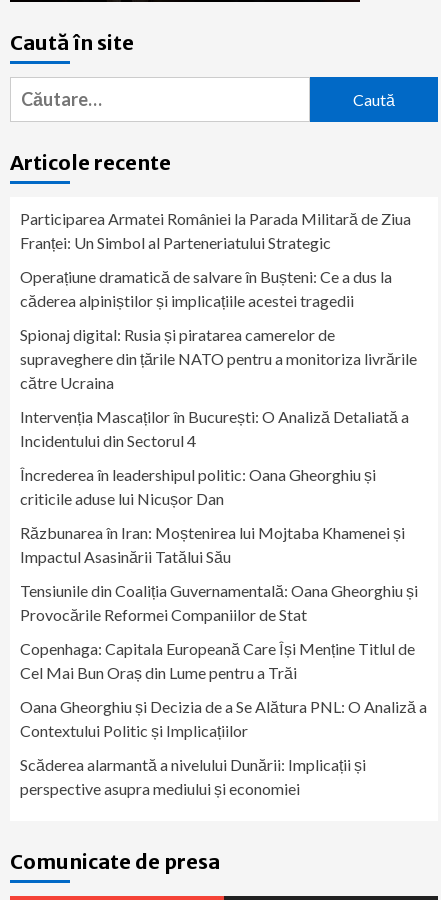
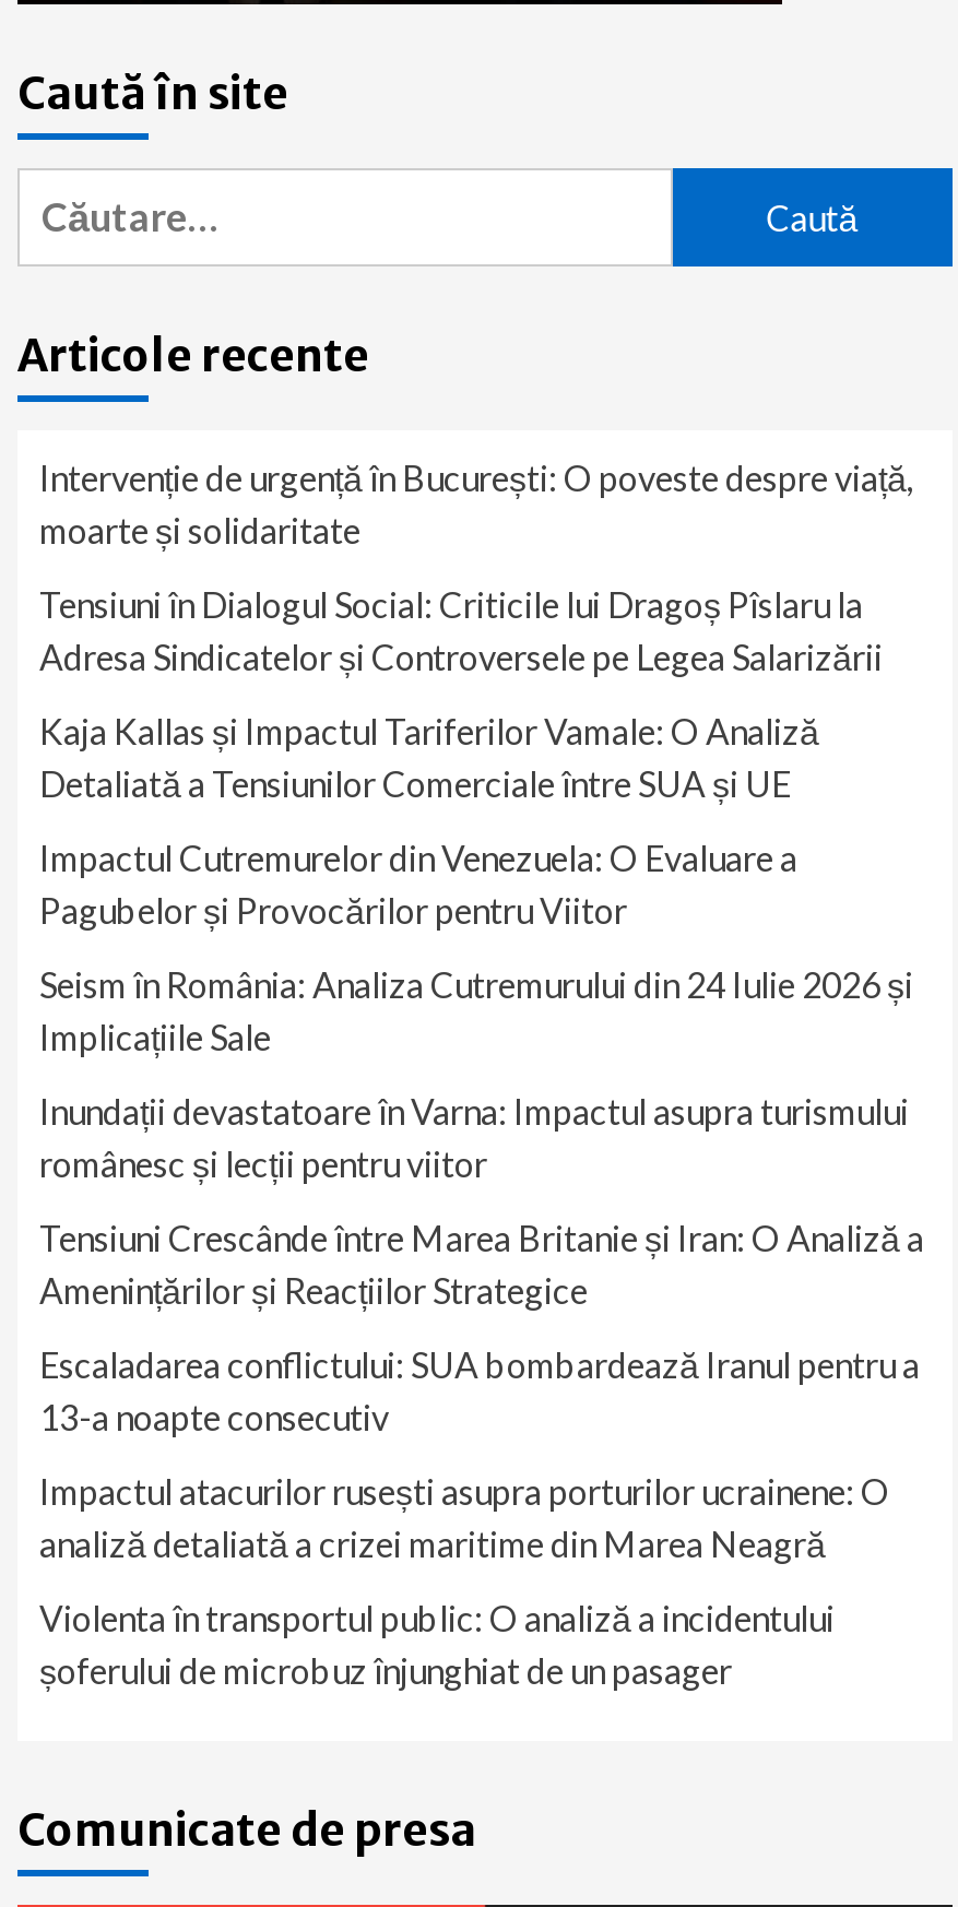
- Participarea Armatei României la Parada Militară de Ziua
- Franței: Un Simbol al Parteneriatului Strategic
+ Intervenție de urgență în București: O poveste despre viață,
+ moarte și solidaritate

- Operațiune dramatică de salvare în Bușteni: Ce a dus la
- căderea alpiniștilor și implicațiile acestei tragedii
+ Tensiuni în Dialogul Social: Criticile lui Dragoș Pîslaru la
+ Adresa Sindicatelor și Controversele pe Legea Salarizării

- Spionaj digital: Rusia și piratarea camerelor de
- supraveghere din țările NATO pentru a monitoriza livrările
- către Ucraina
+ Kaja Kallas și Impactul Tariferilor Vamale: O Analiză
+ Detaliată a Tensiunilor Comerciale între SUA și UE

- Intervenția Mascaților în București: O Analiză Detaliată a
- Incidentului din Sectorul 4
+ Impactul Cutremurelor din Venezuela: O Evaluare a
+ Pagubelor și Provocărilor pentru Viitor

- Încrederea în leadershipul politic: Oana Gheorghiu și
- criticile aduse lui Nicușor Dan
+ Seism în România: Analiza Cutremurului din 24 Iulie 2026 și
+ Implicațiile Sale

- Răzbunarea în Iran: Moștenirea lui Mojtaba Khamenei și
- Impactul Asasinării Tatălui Său
+ Inundații devastatoare în Varna: Impactul asupra turismului
+ românesc și lecții pentru viitor

- Tensiunile din Coaliția Guvernamentală: Oana Gheorghiu și
- Provocările Reformei Companiilor de Stat
+ Tensiuni Crescânde între Marea Britanie și Iran: O Analiză a
+ Amenințărilor și Reacțiilor Strategice

- Copenhaga: Capitala Europeană Care Își Menține Titlul de
- Cel Mai Bun Oraș din Lume pentru a Trăi
+ Escaladarea conflictului: SUA bombardează Iranul pentru a
+ 13-a noapte consecutiv

- Oana Gheorghiu și Decizia de a Se Alătura PNL: O Analiză a
- Contextului Politic și Implicațiilor
+ Impactul atacurilor rusești asupra porturilor ucrainene: O
+ analiză detaliată a crizei maritime din Marea Neagră

- Scăderea alarmantă a nivelului Dunării: Implicații și
- perspective asupra mediului și economiei
+ Violenta în transportul public: O analiză a incidentului
+ șoferului de microbuz înjunghiat de un pasager
